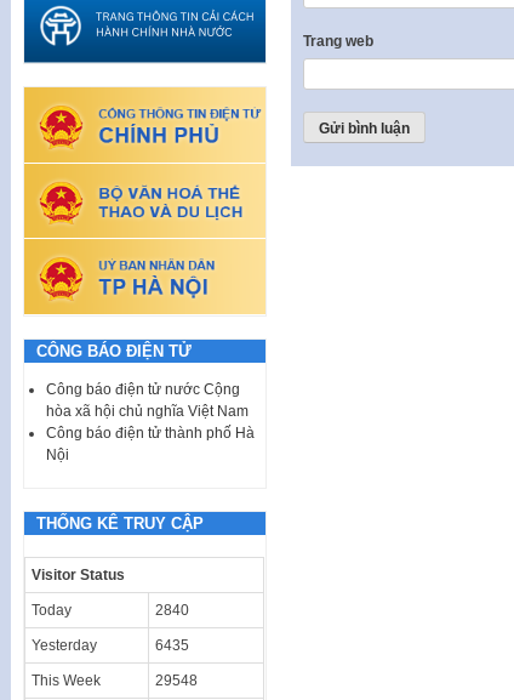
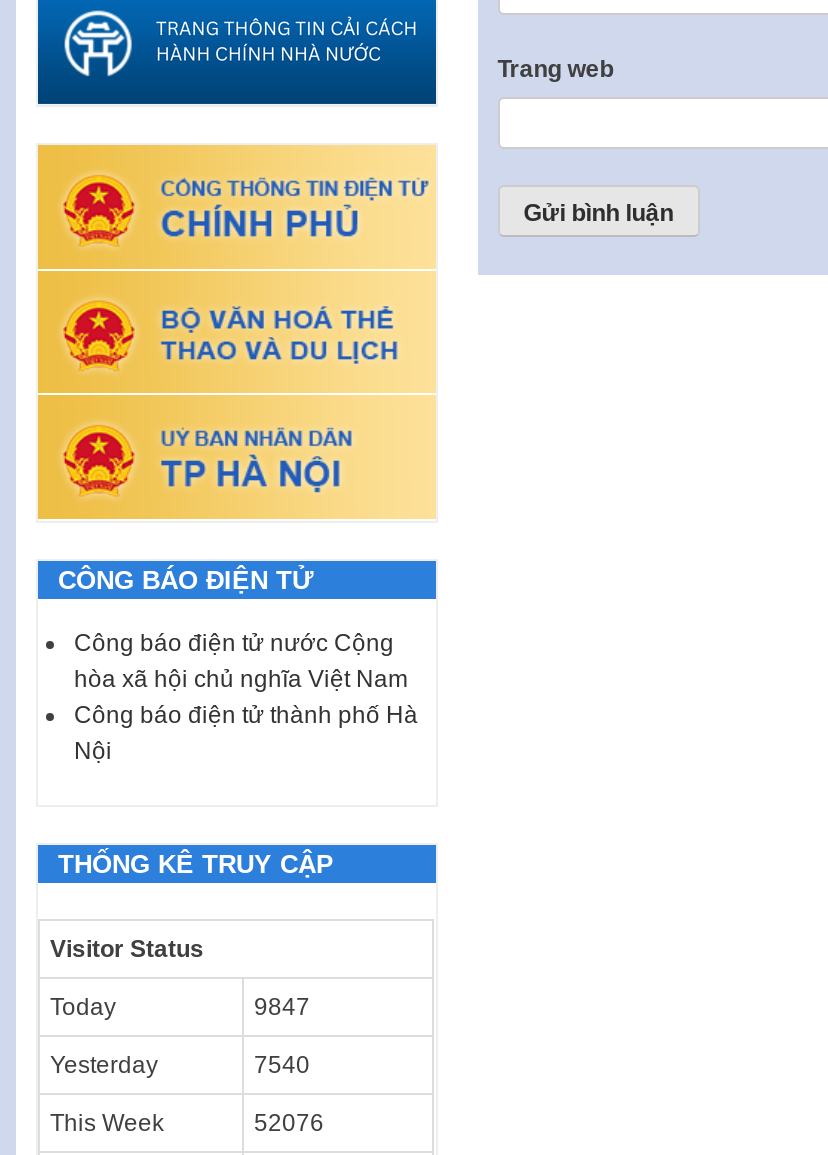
- 2840
+ 9847

- 6435
+ 7540

- 29548
+ 52076
